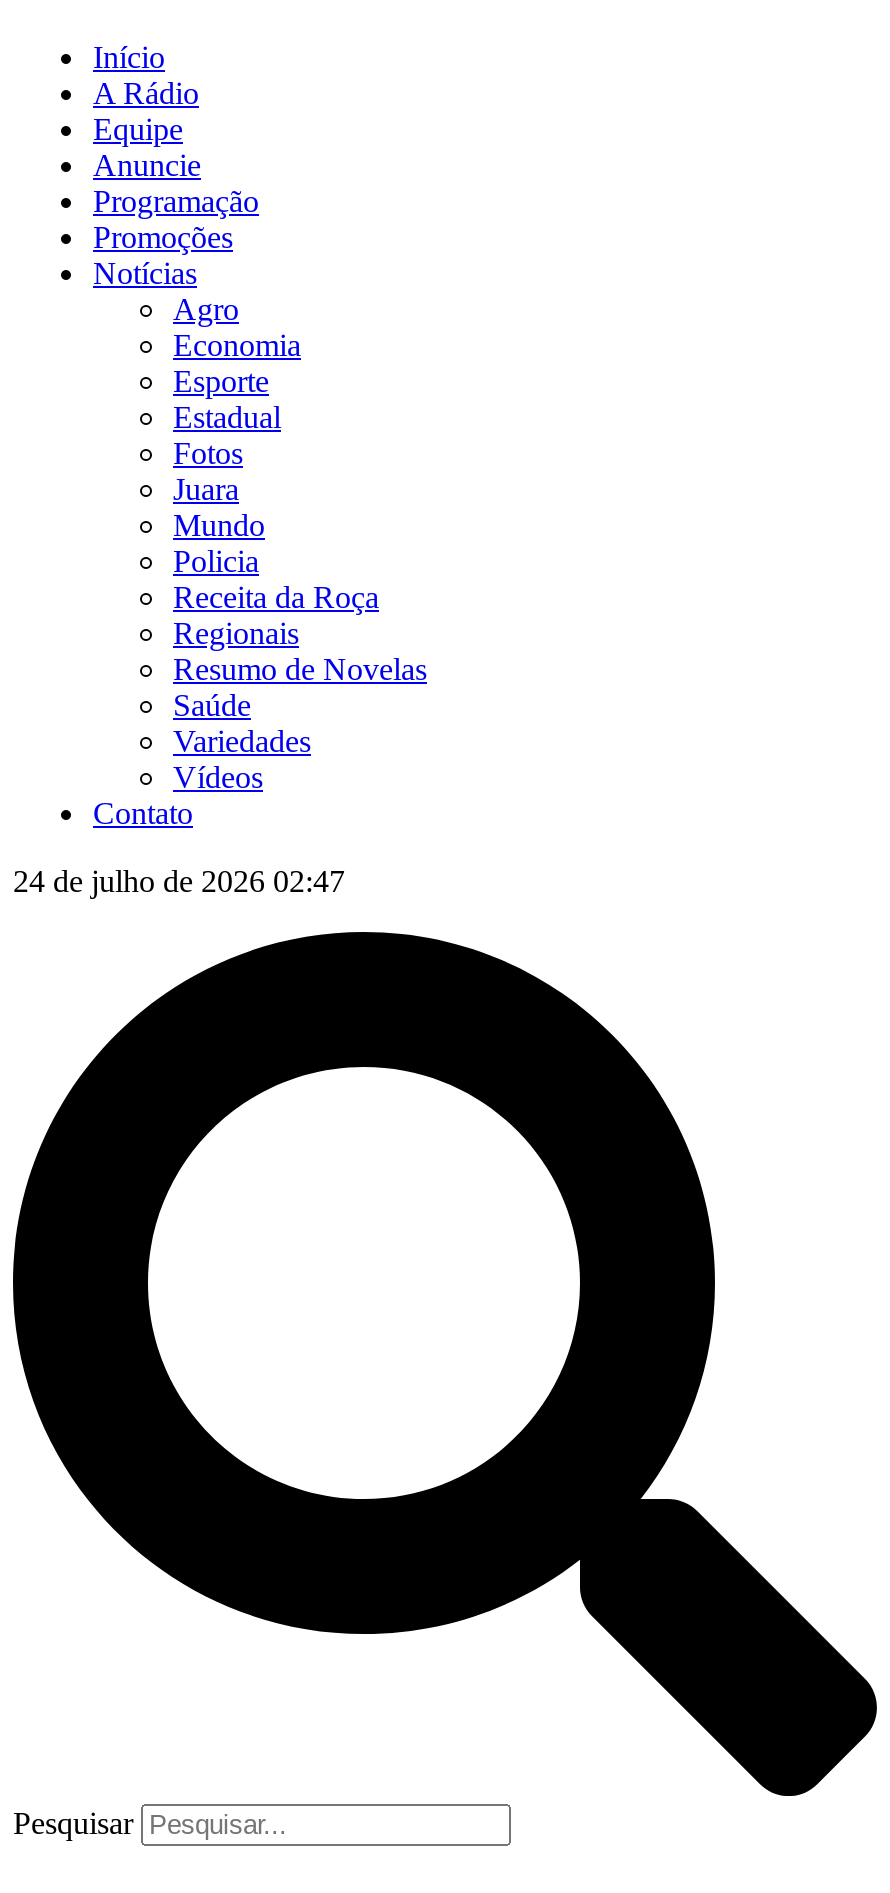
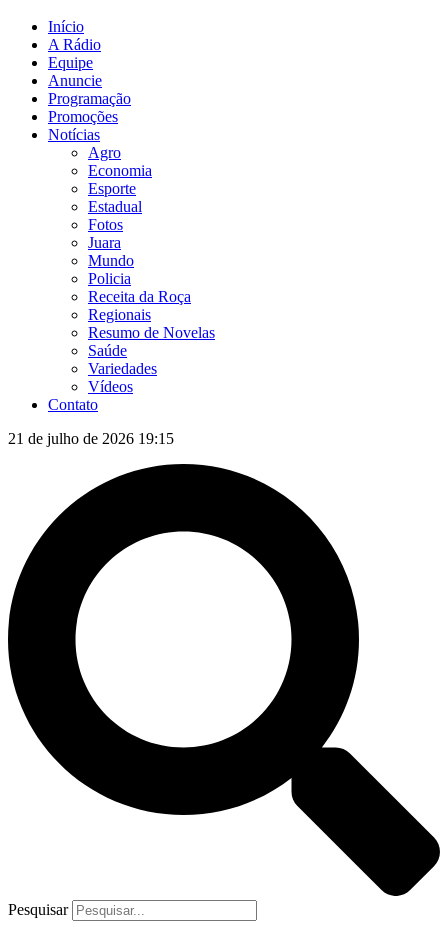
- 24 de julho de 2026 02:47
+ 21 de julho de 2026 19:15
